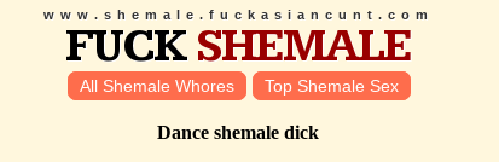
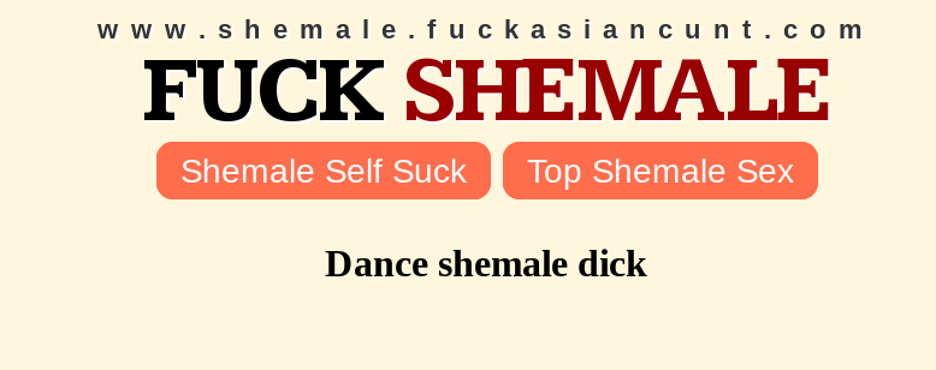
- All Shemale Whores
+ Shemale Self Suck
